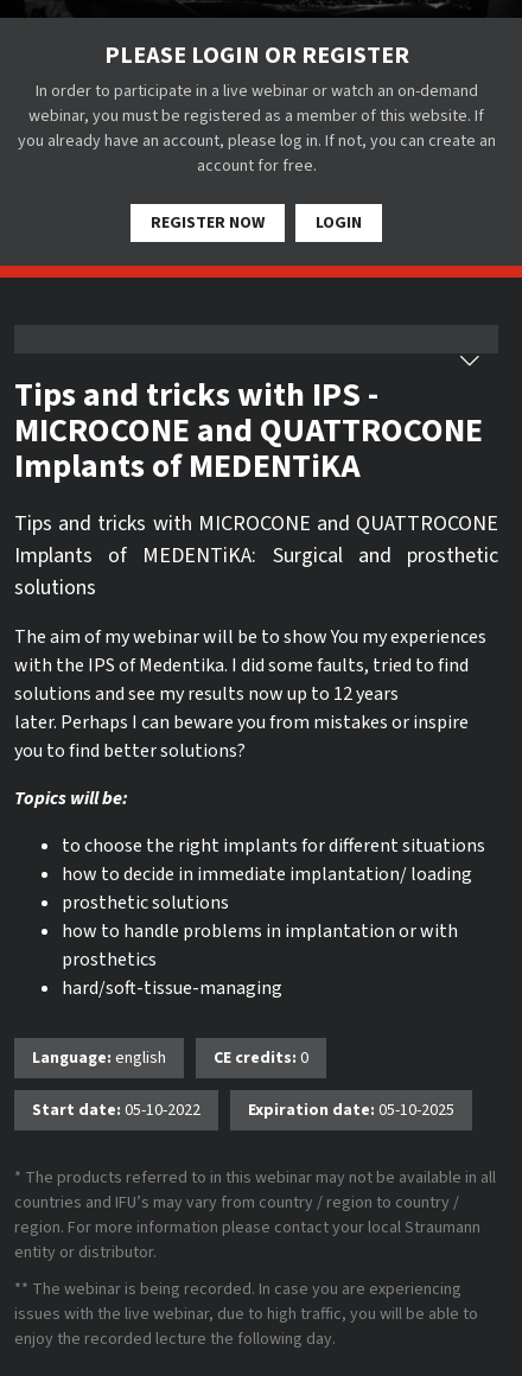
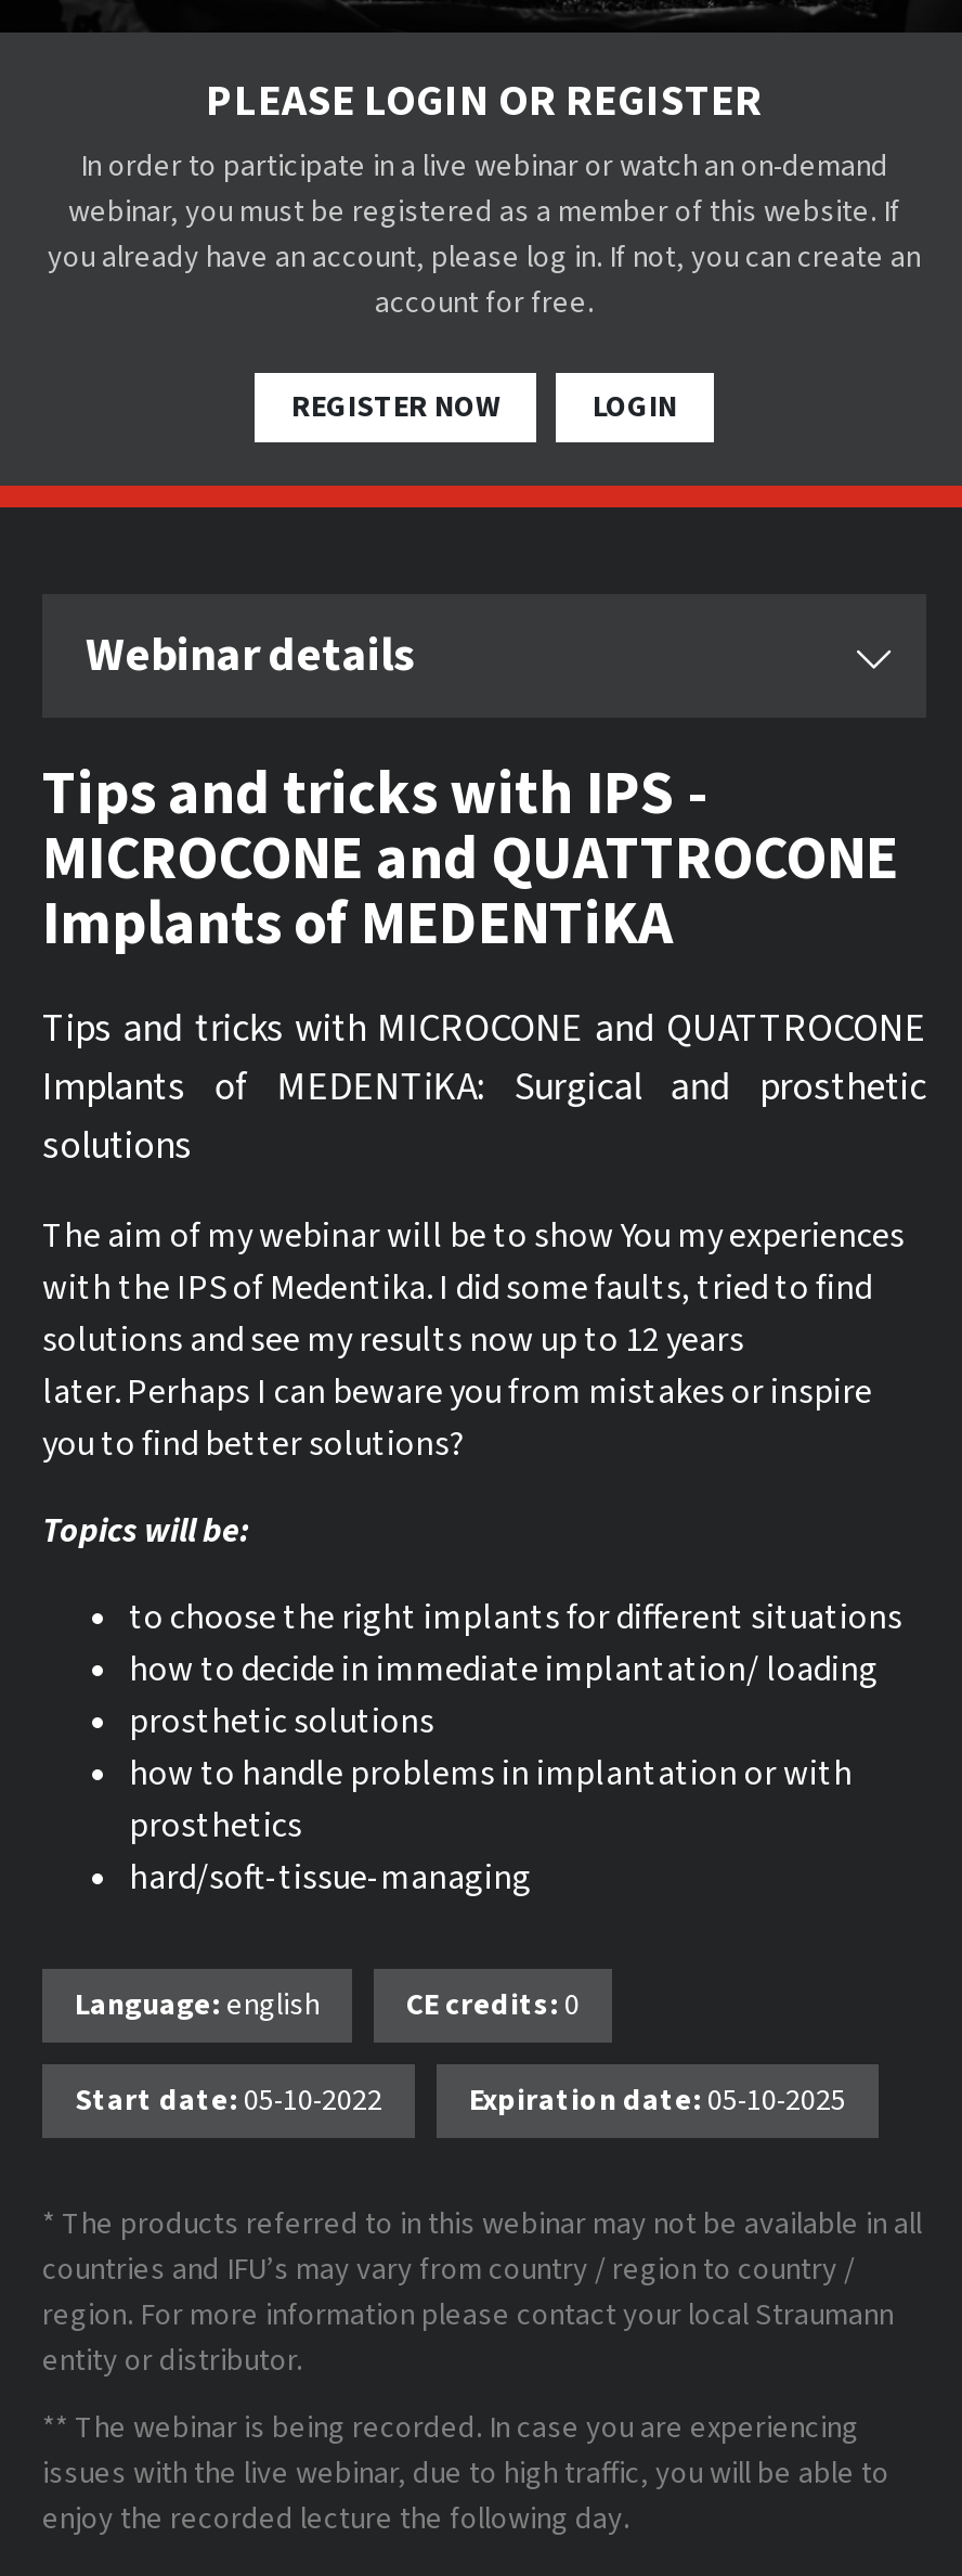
+ Webinar details
